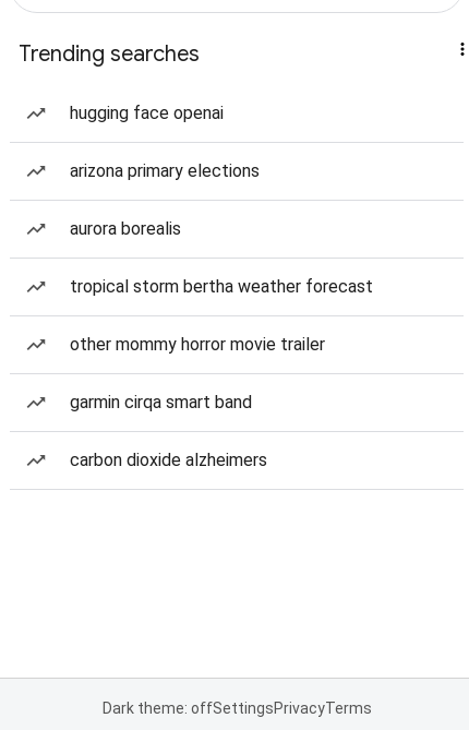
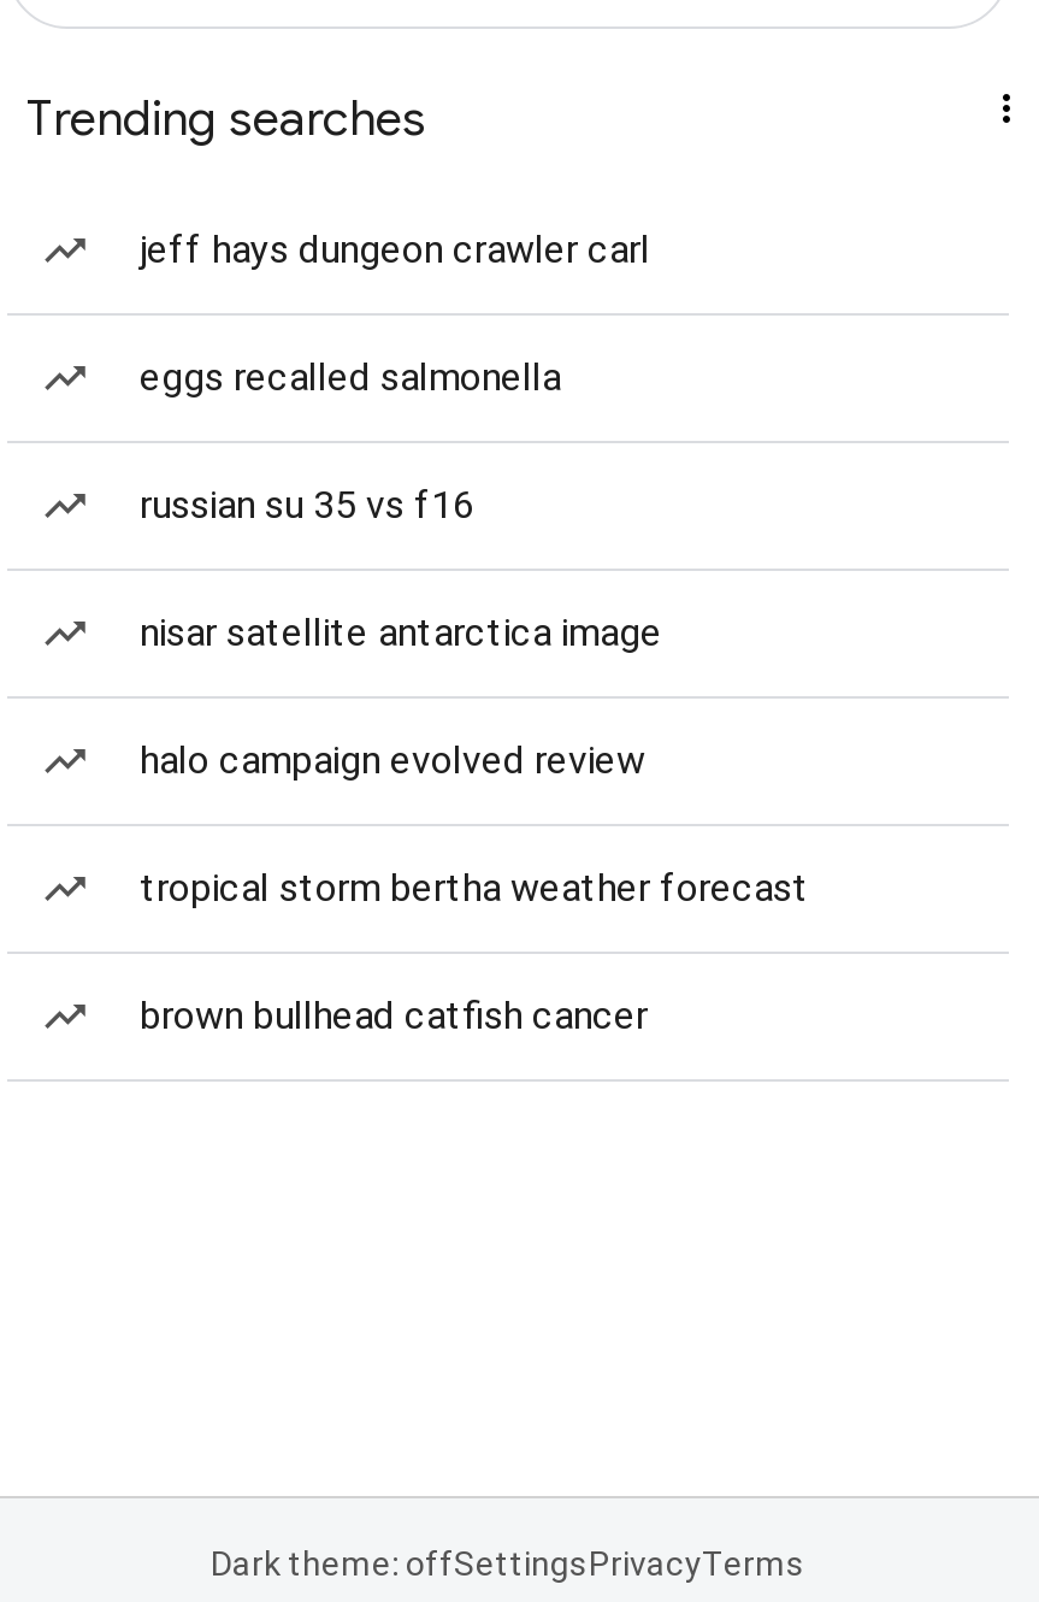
- hugging face openai
- arizona primary elections
- aurora borealis
+ jeff hays dungeon crawler carl
+ eggs recalled salmonella
+ russian su 35 vs f16
+ nisar satellite antarctica image
+ halo campaign evolved review

moved down: tropical storm bertha weather forecast

- other mommy horror movie trailer
- garmin cirqa smart band
- carbon dioxide alzheimers
+ brown bullhead catfish cancer
